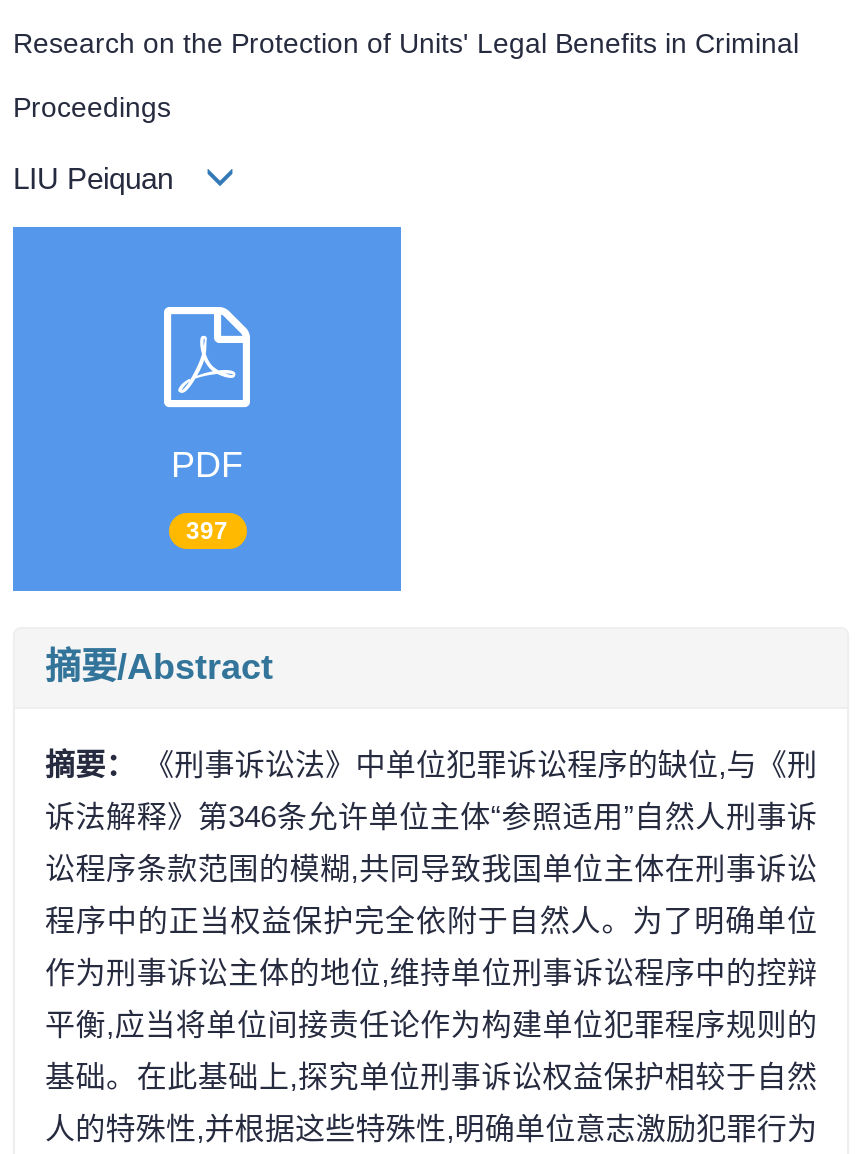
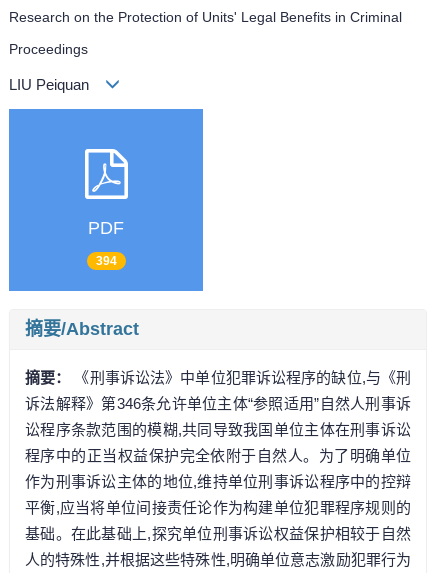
- 397
+ 394
